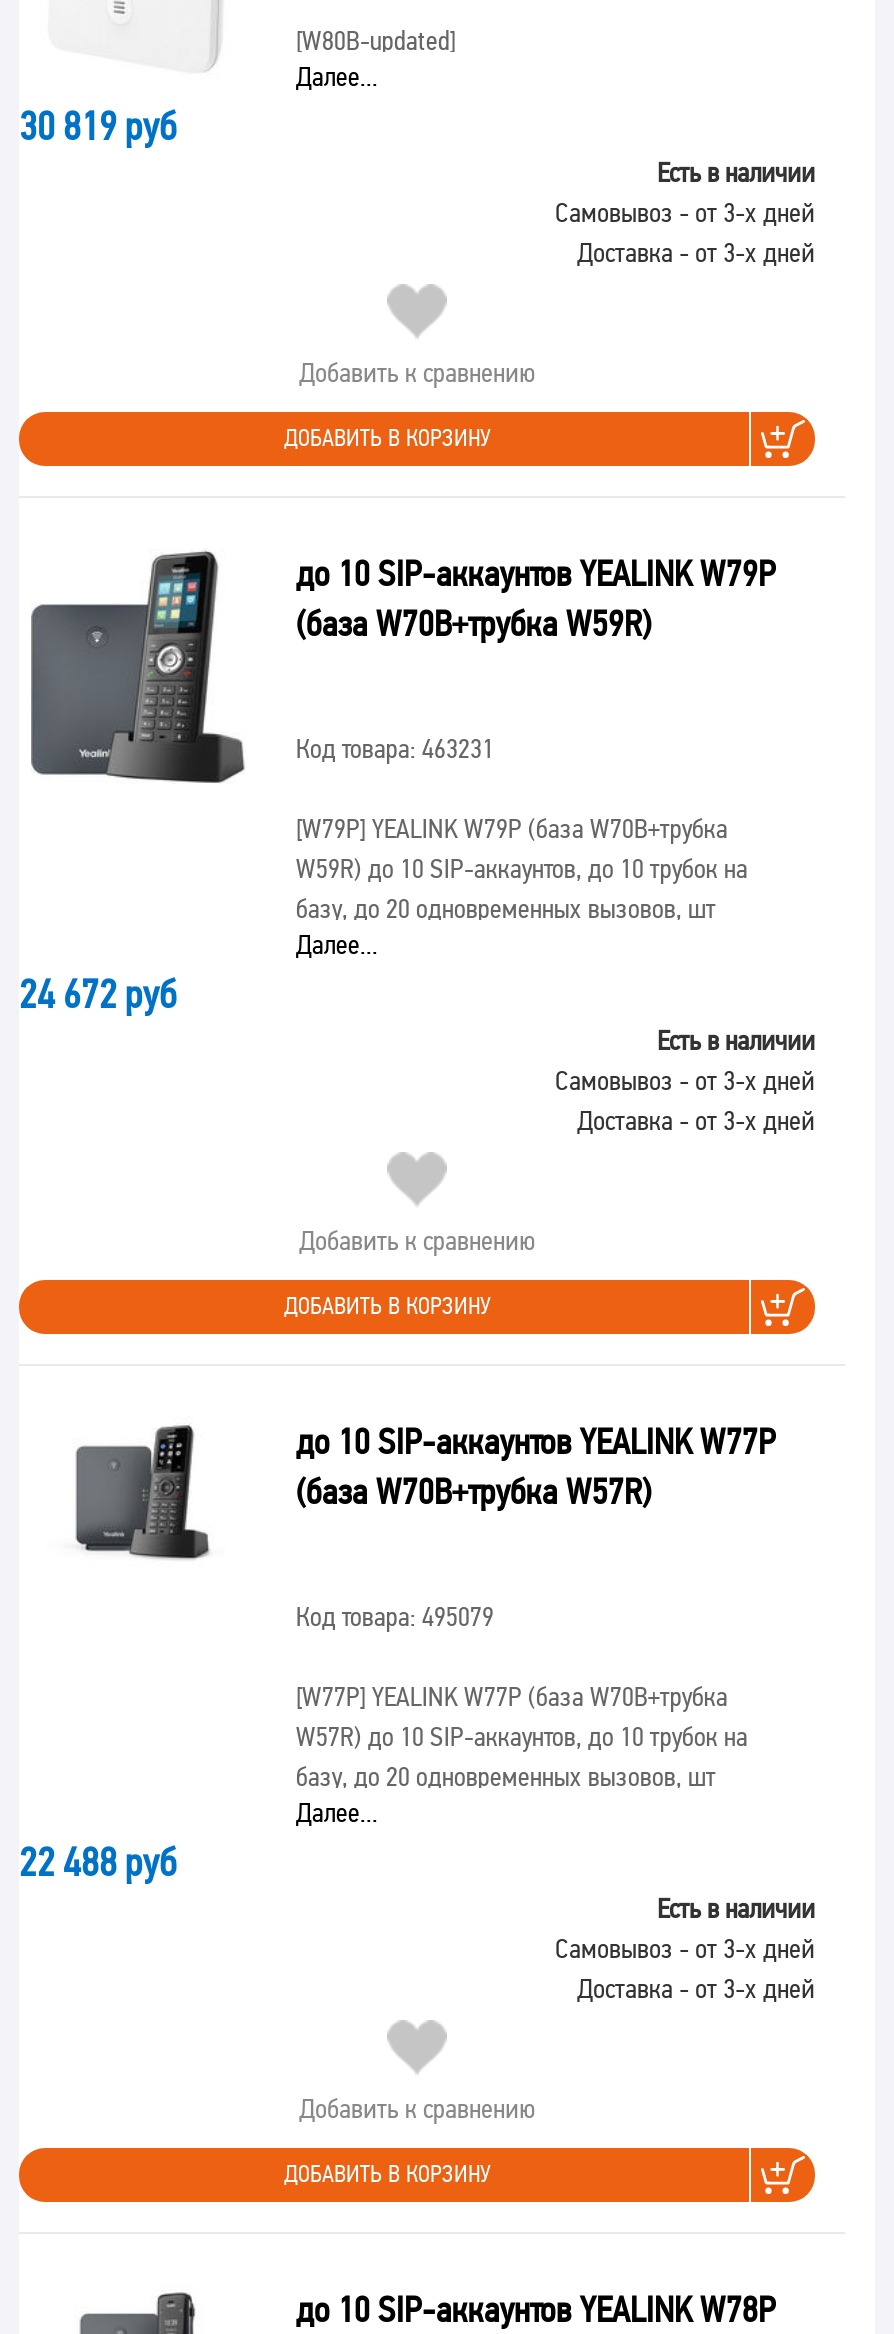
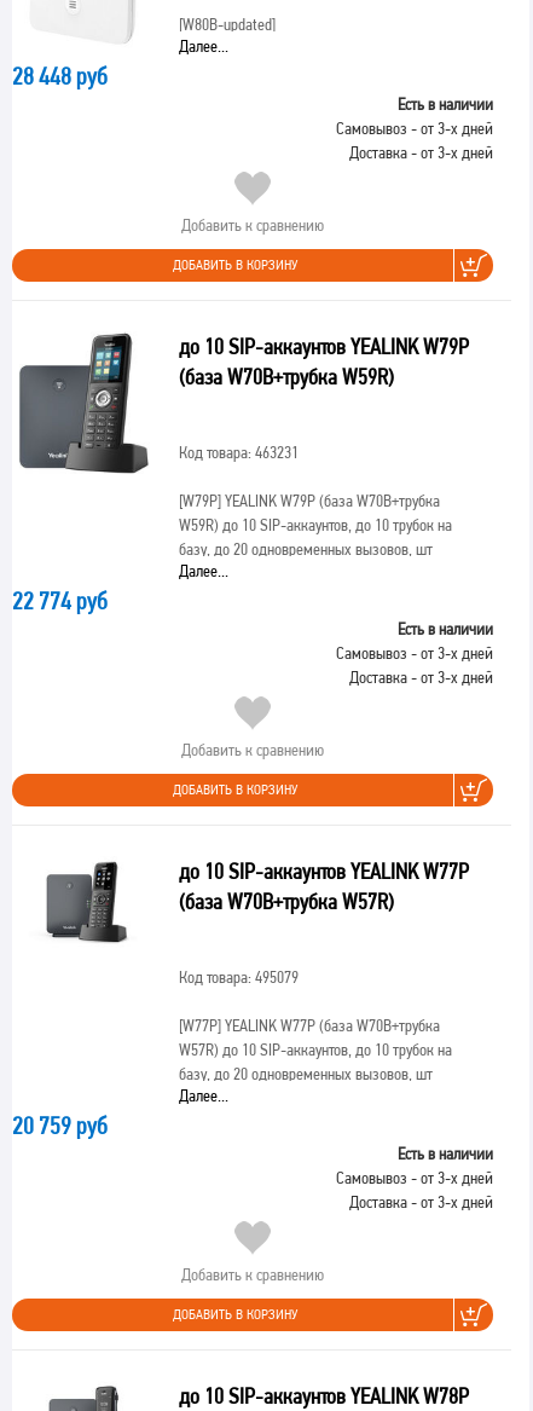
- 30 819 руб
+ 28 448 руб

- 24 672 руб
+ 22 774 руб

- 22 488 руб
+ 20 759 руб
